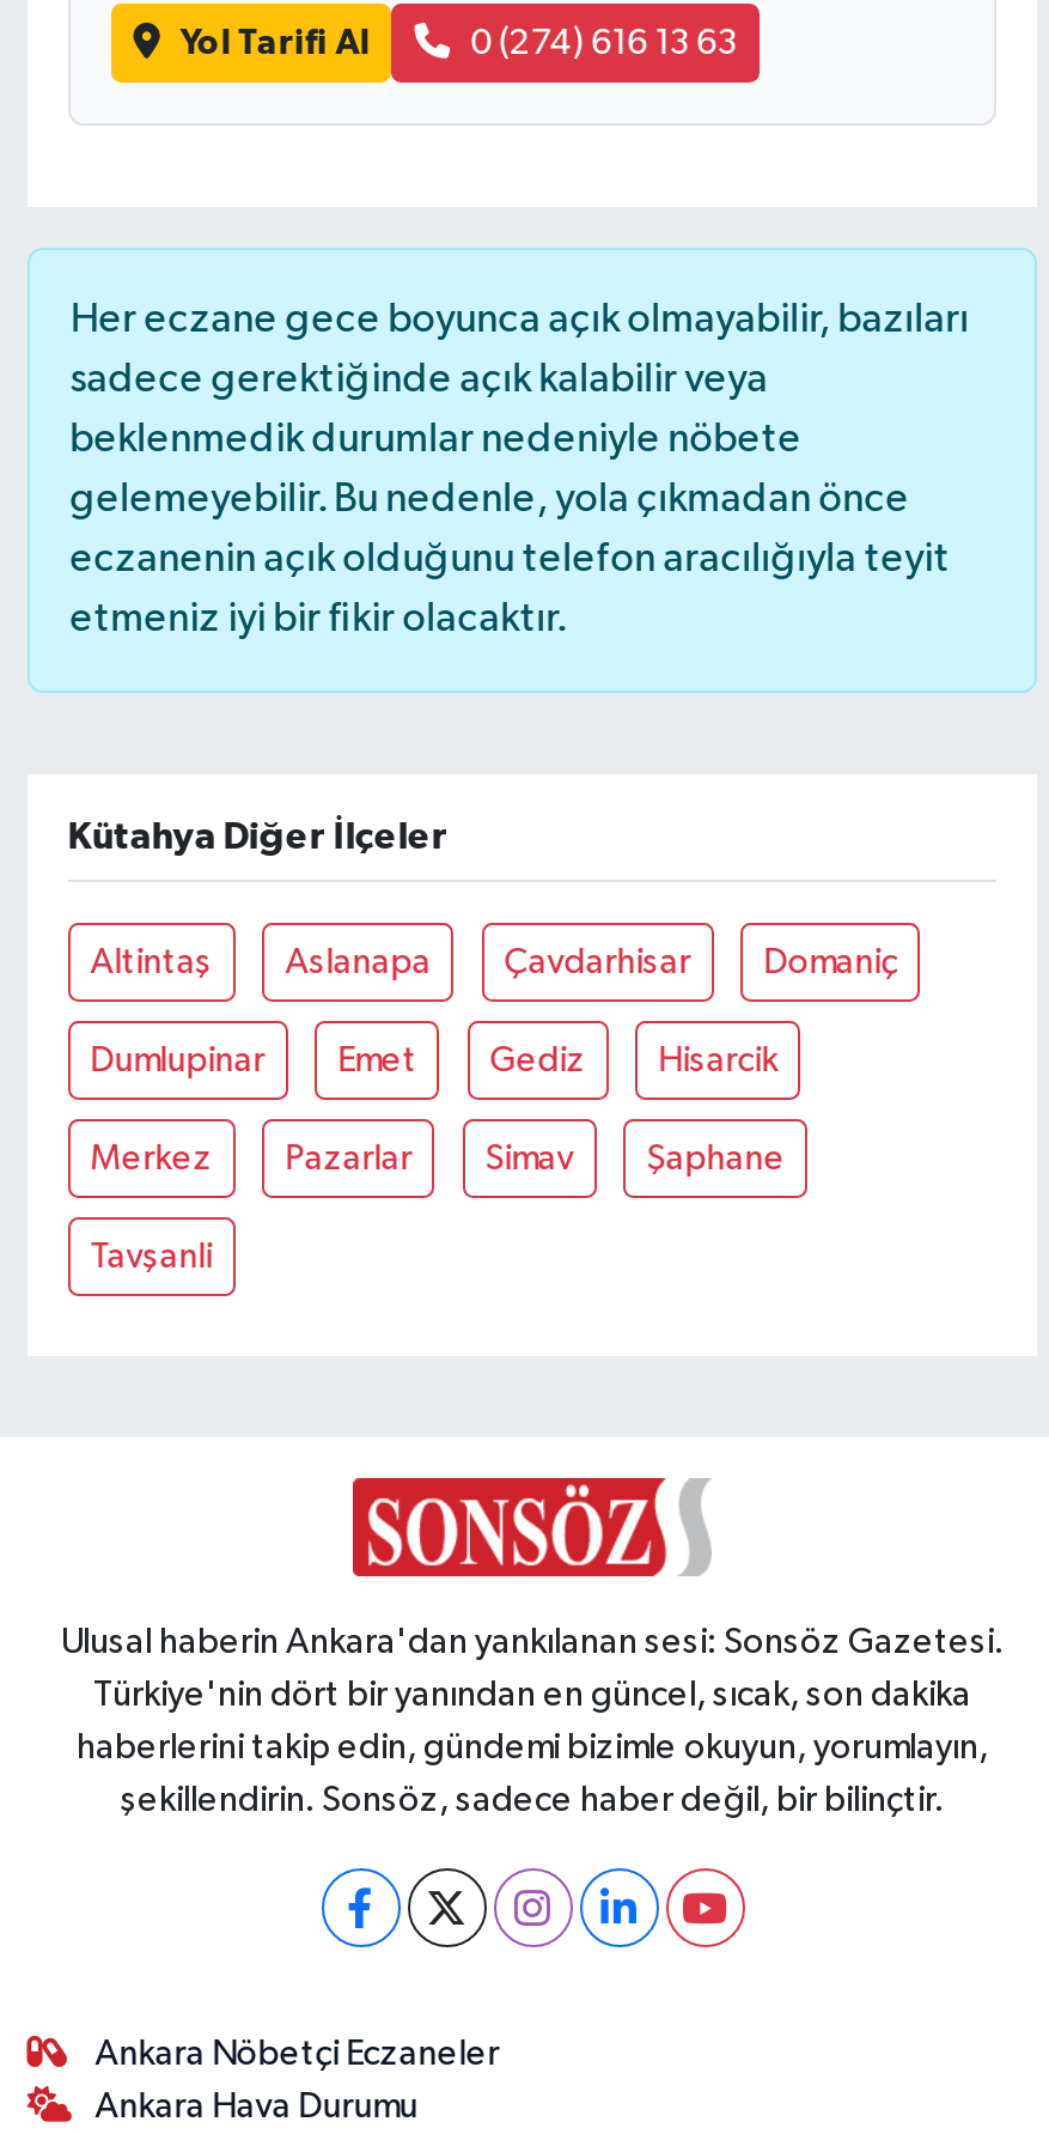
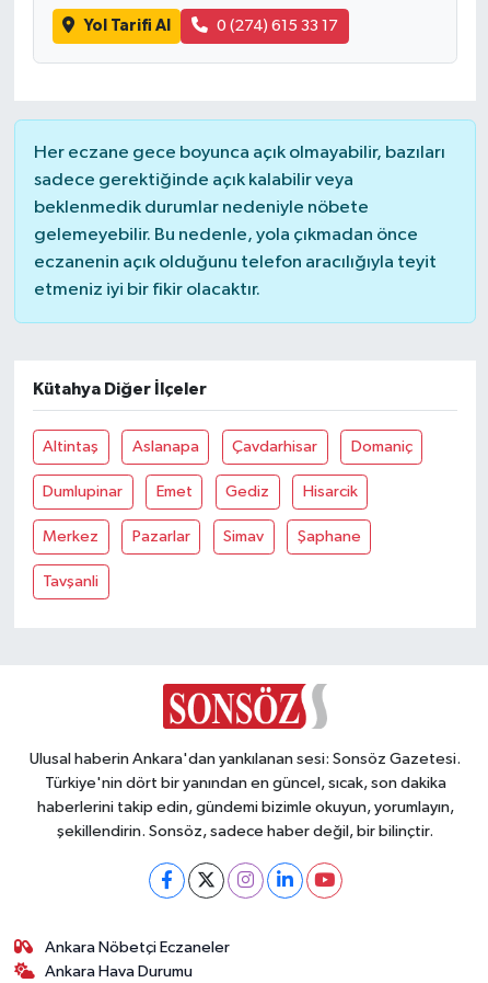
- 0 (274) 616 13 63
+ 0 (274) 615 33 17
